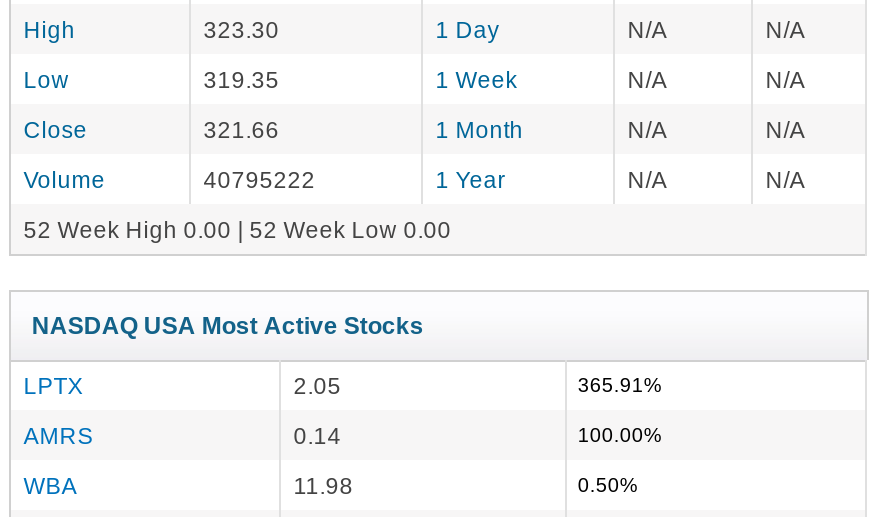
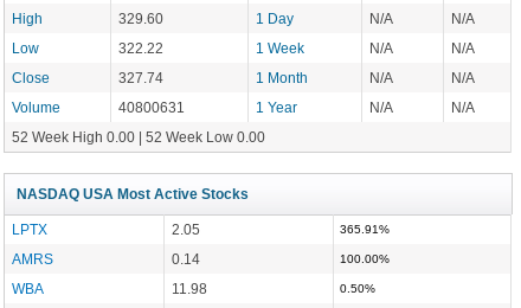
- 323.30
+ 329.60

- 319.35
+ 322.22

- 321.66
+ 327.74

- 40795222
+ 40800631
